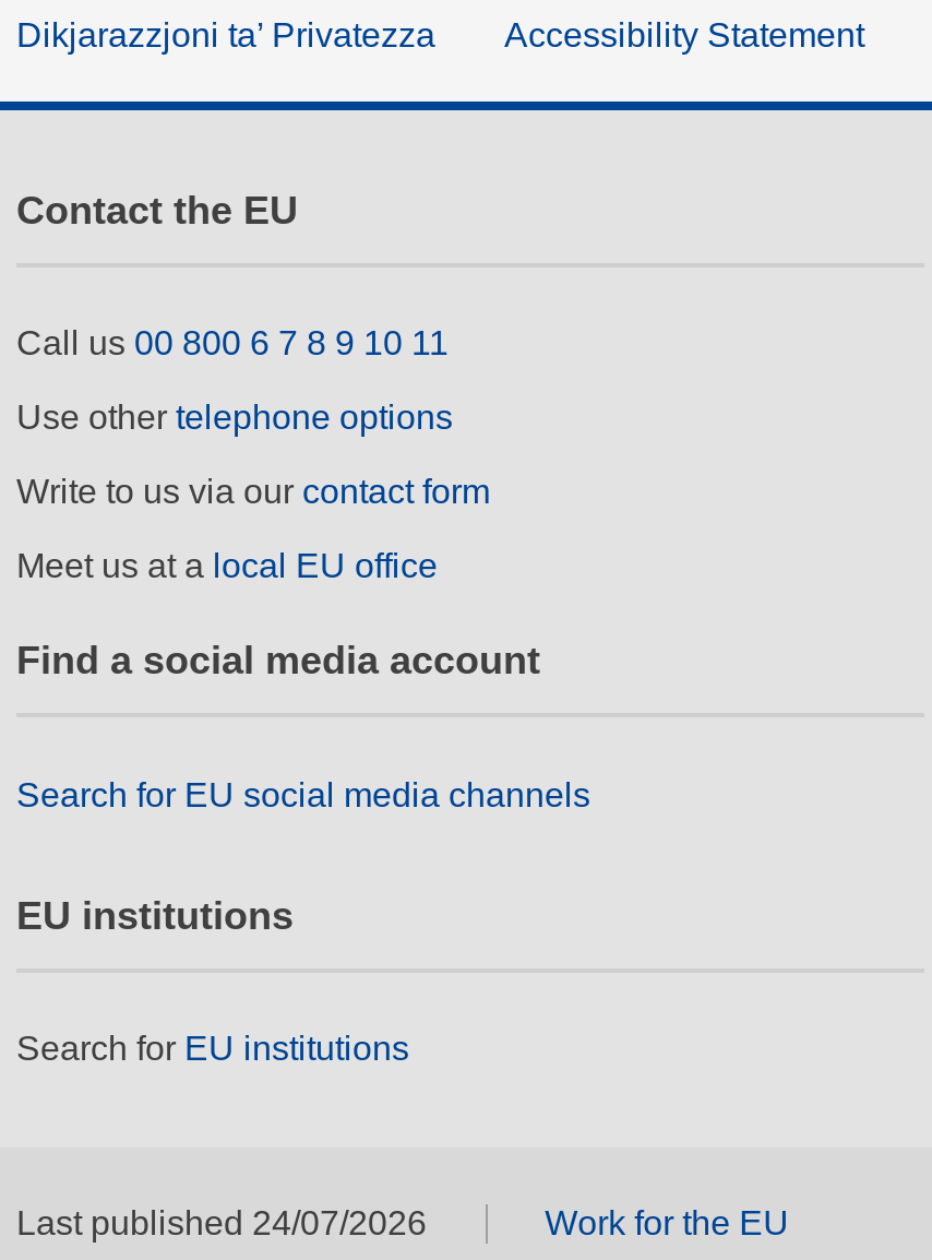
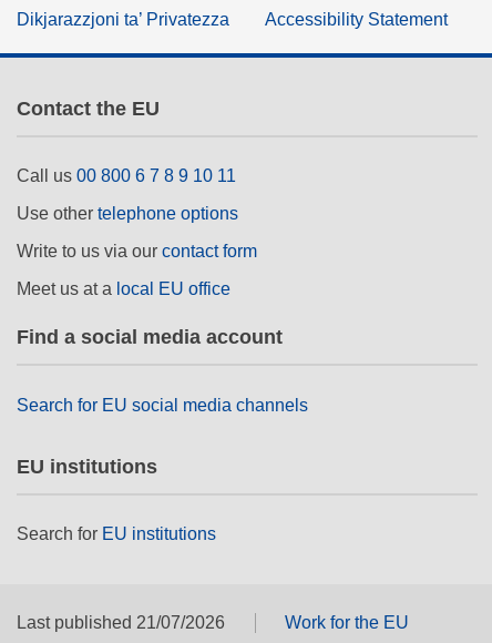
- Last published 24/07/2026
+ Last published 21/07/2026
